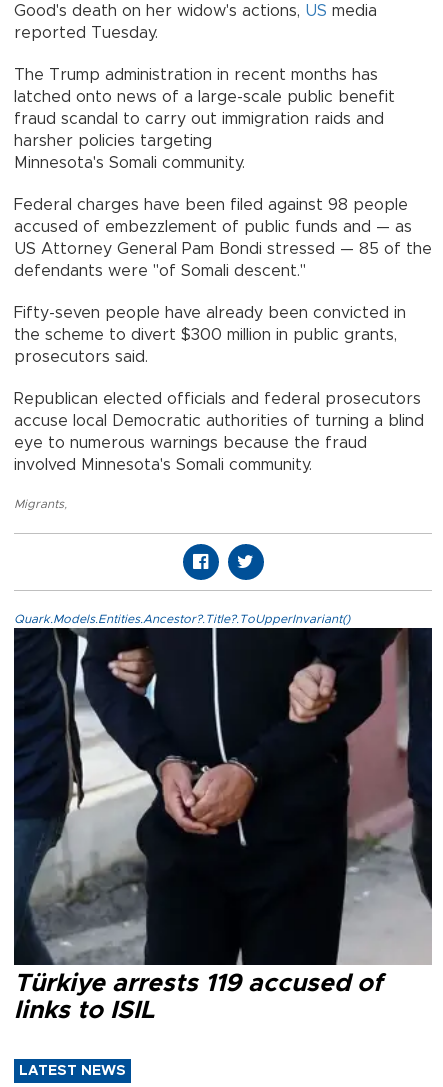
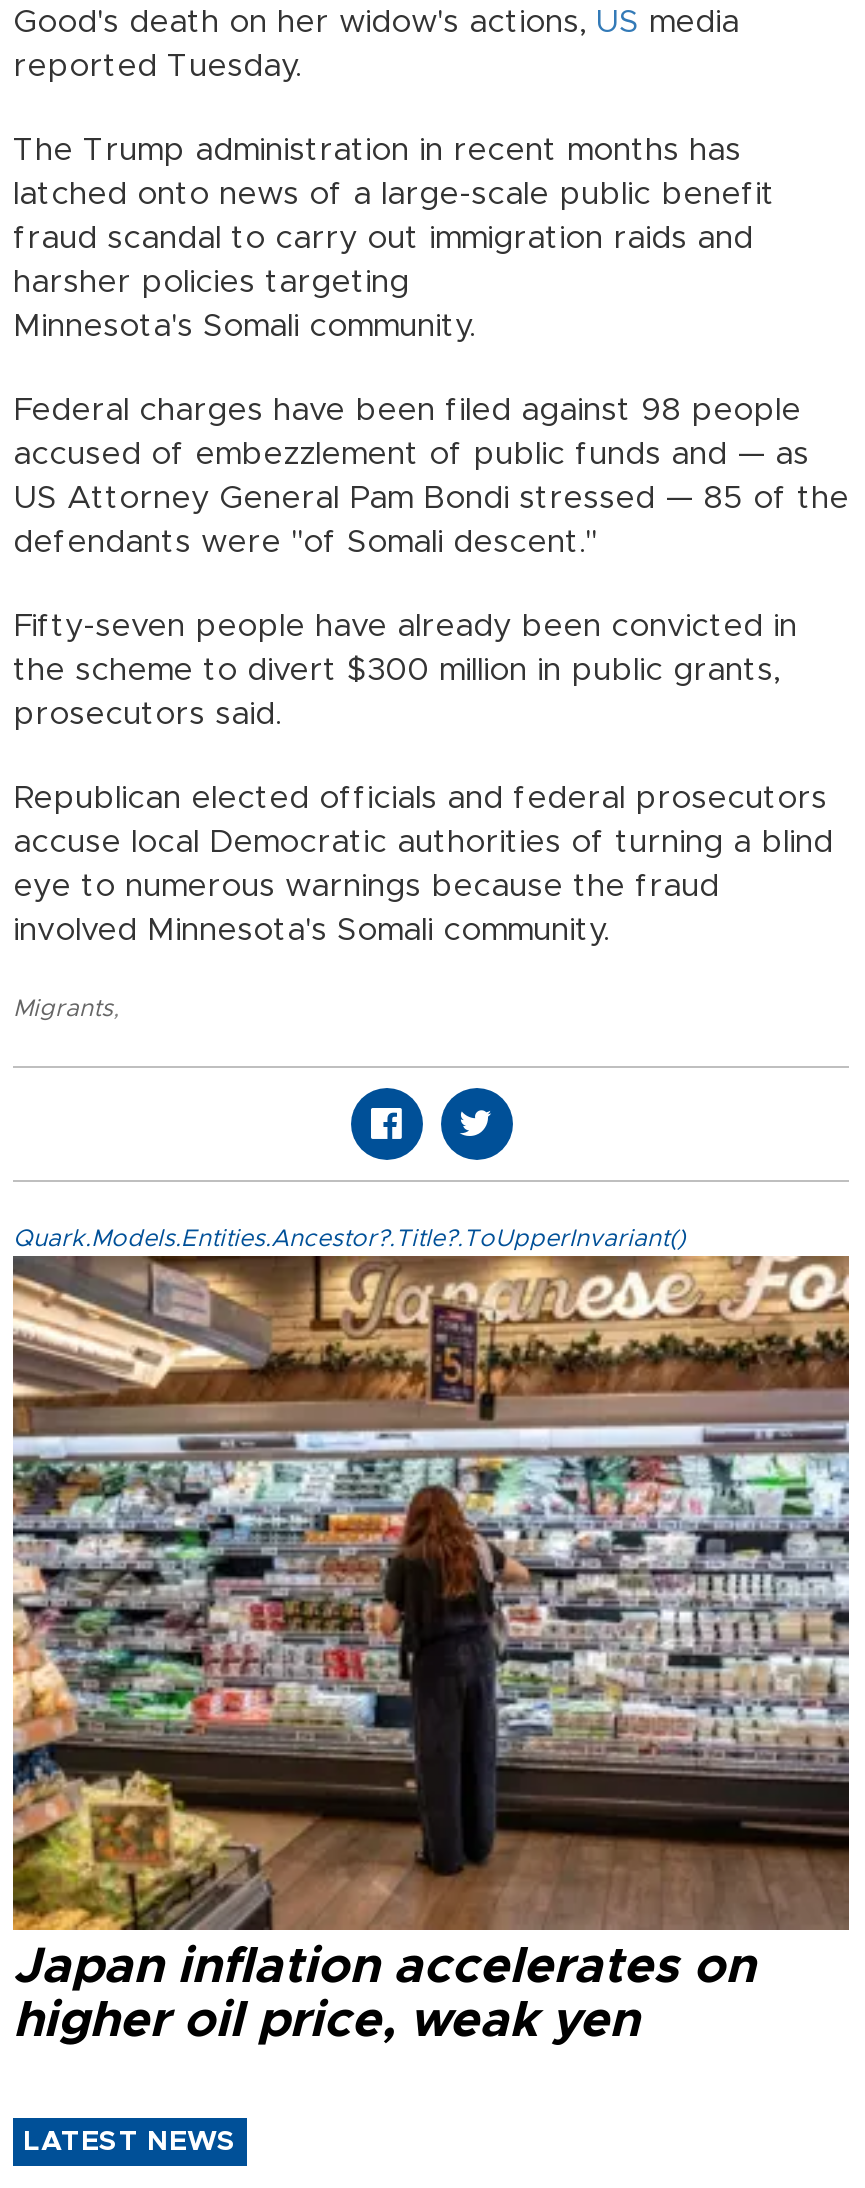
- [image]
- Türkiye arrests 119 accused of
- links to ISIL
+ [image]
+ Japan inflation accelerates on
+ higher oil price, weak yen
